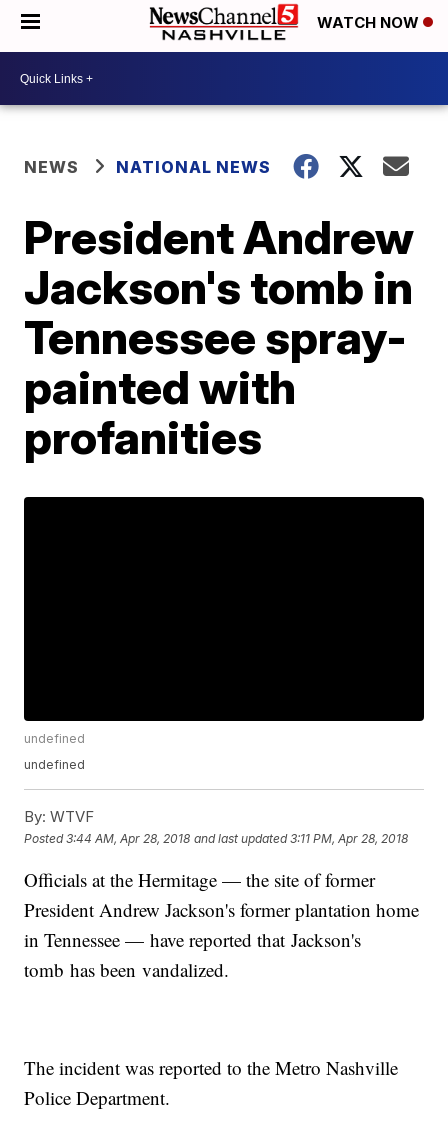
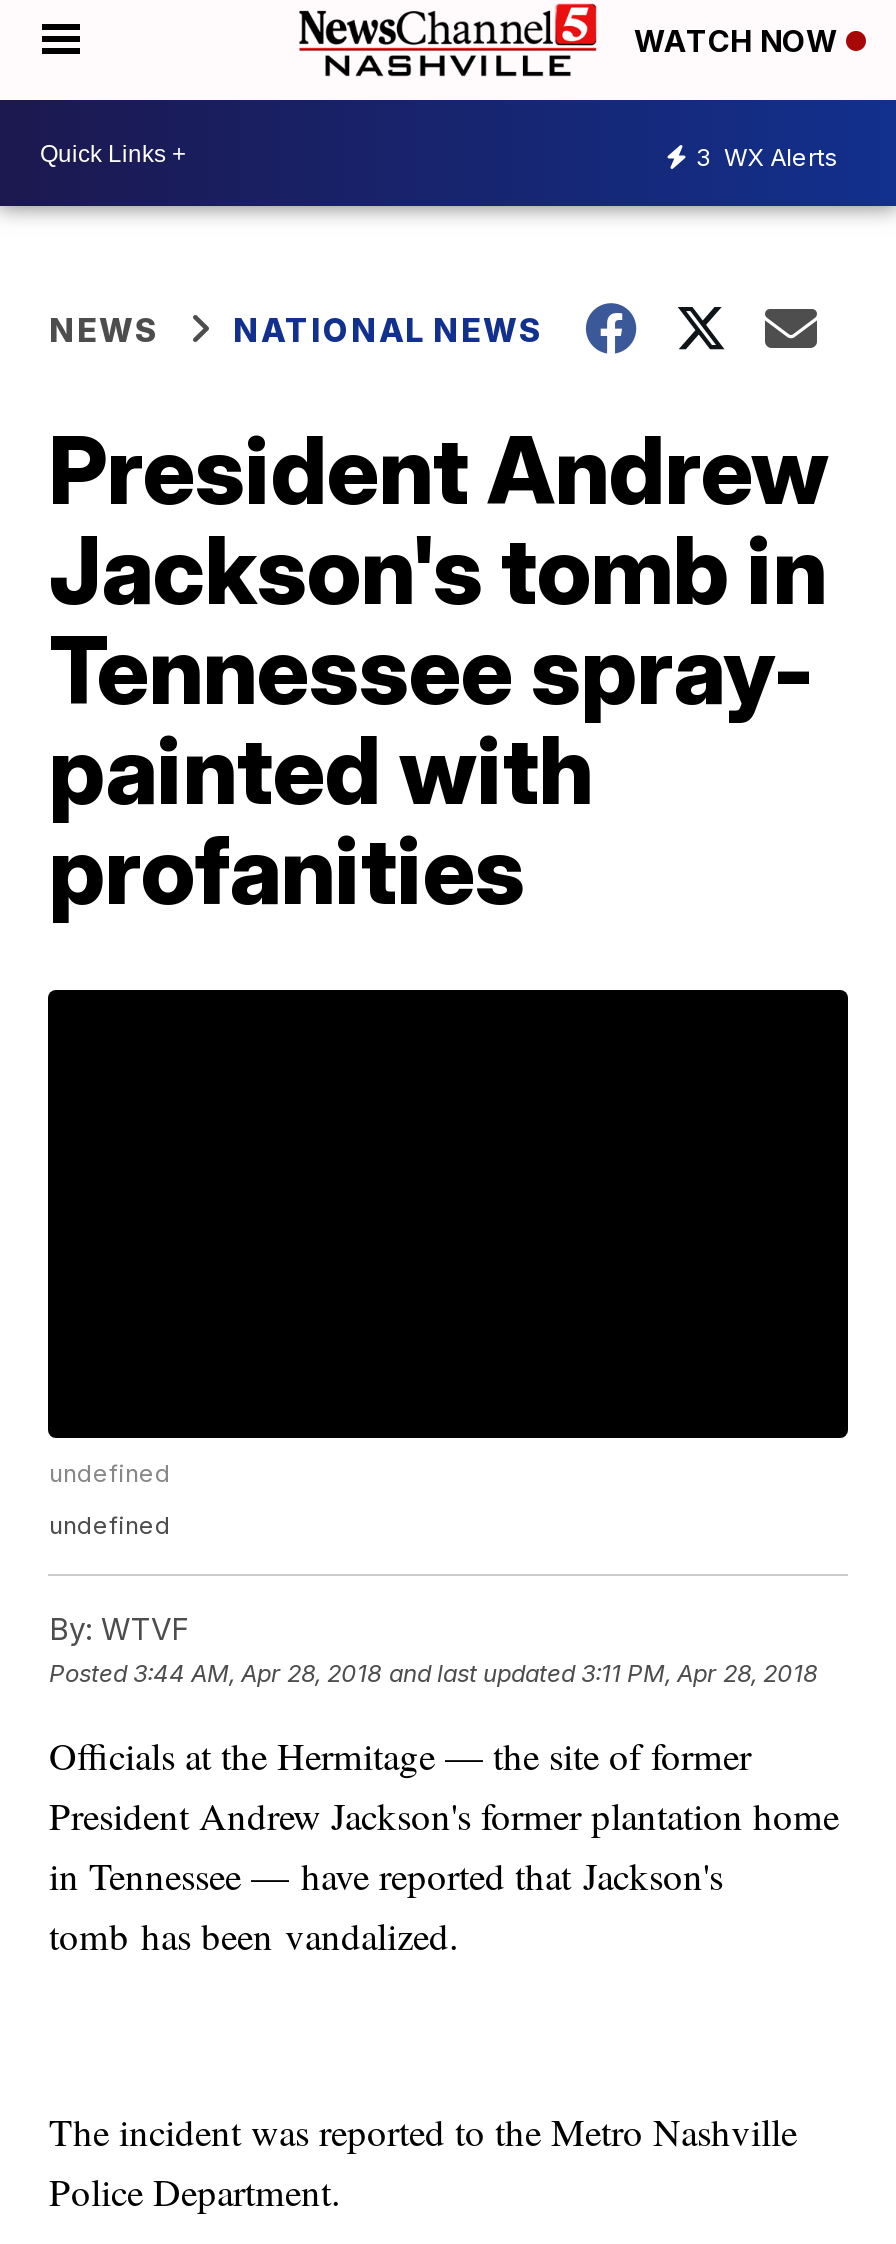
+ 3 WX Alerts
